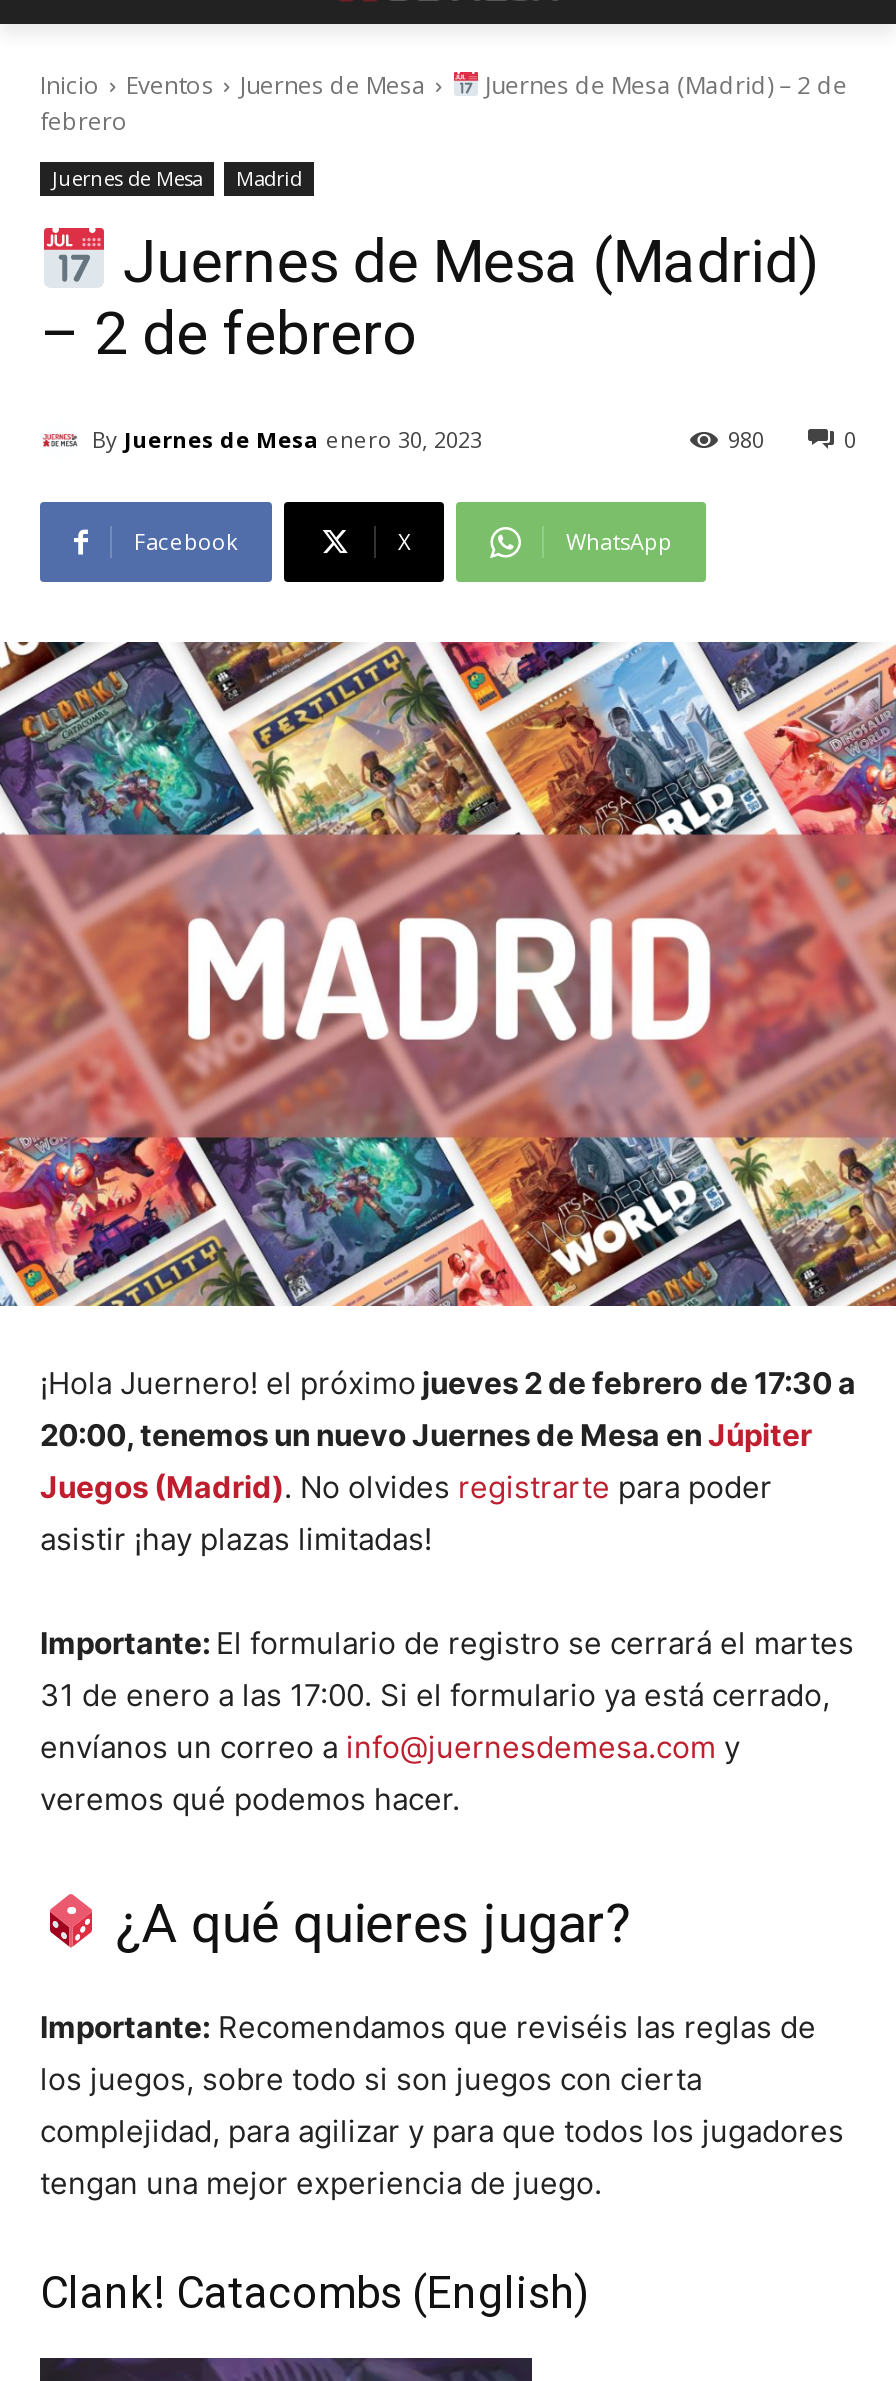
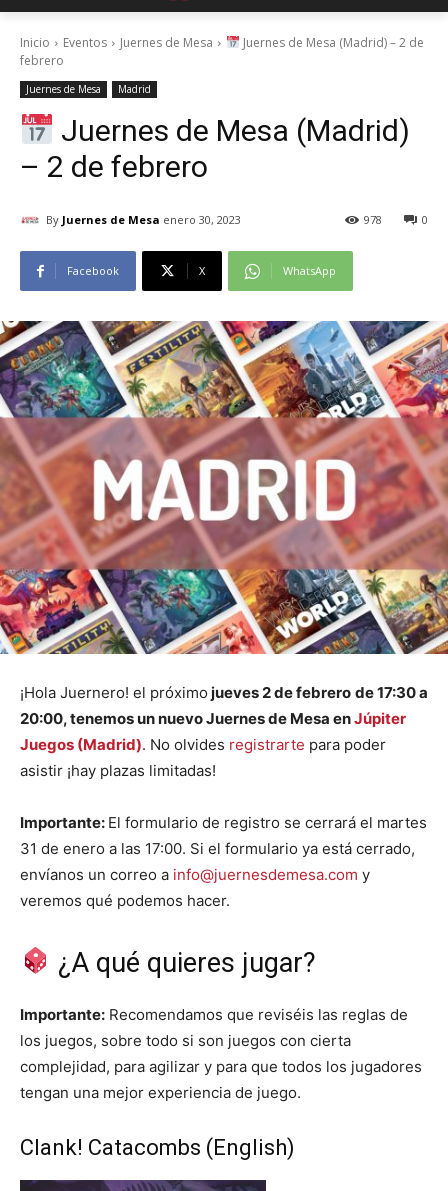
- 980
+ 978
